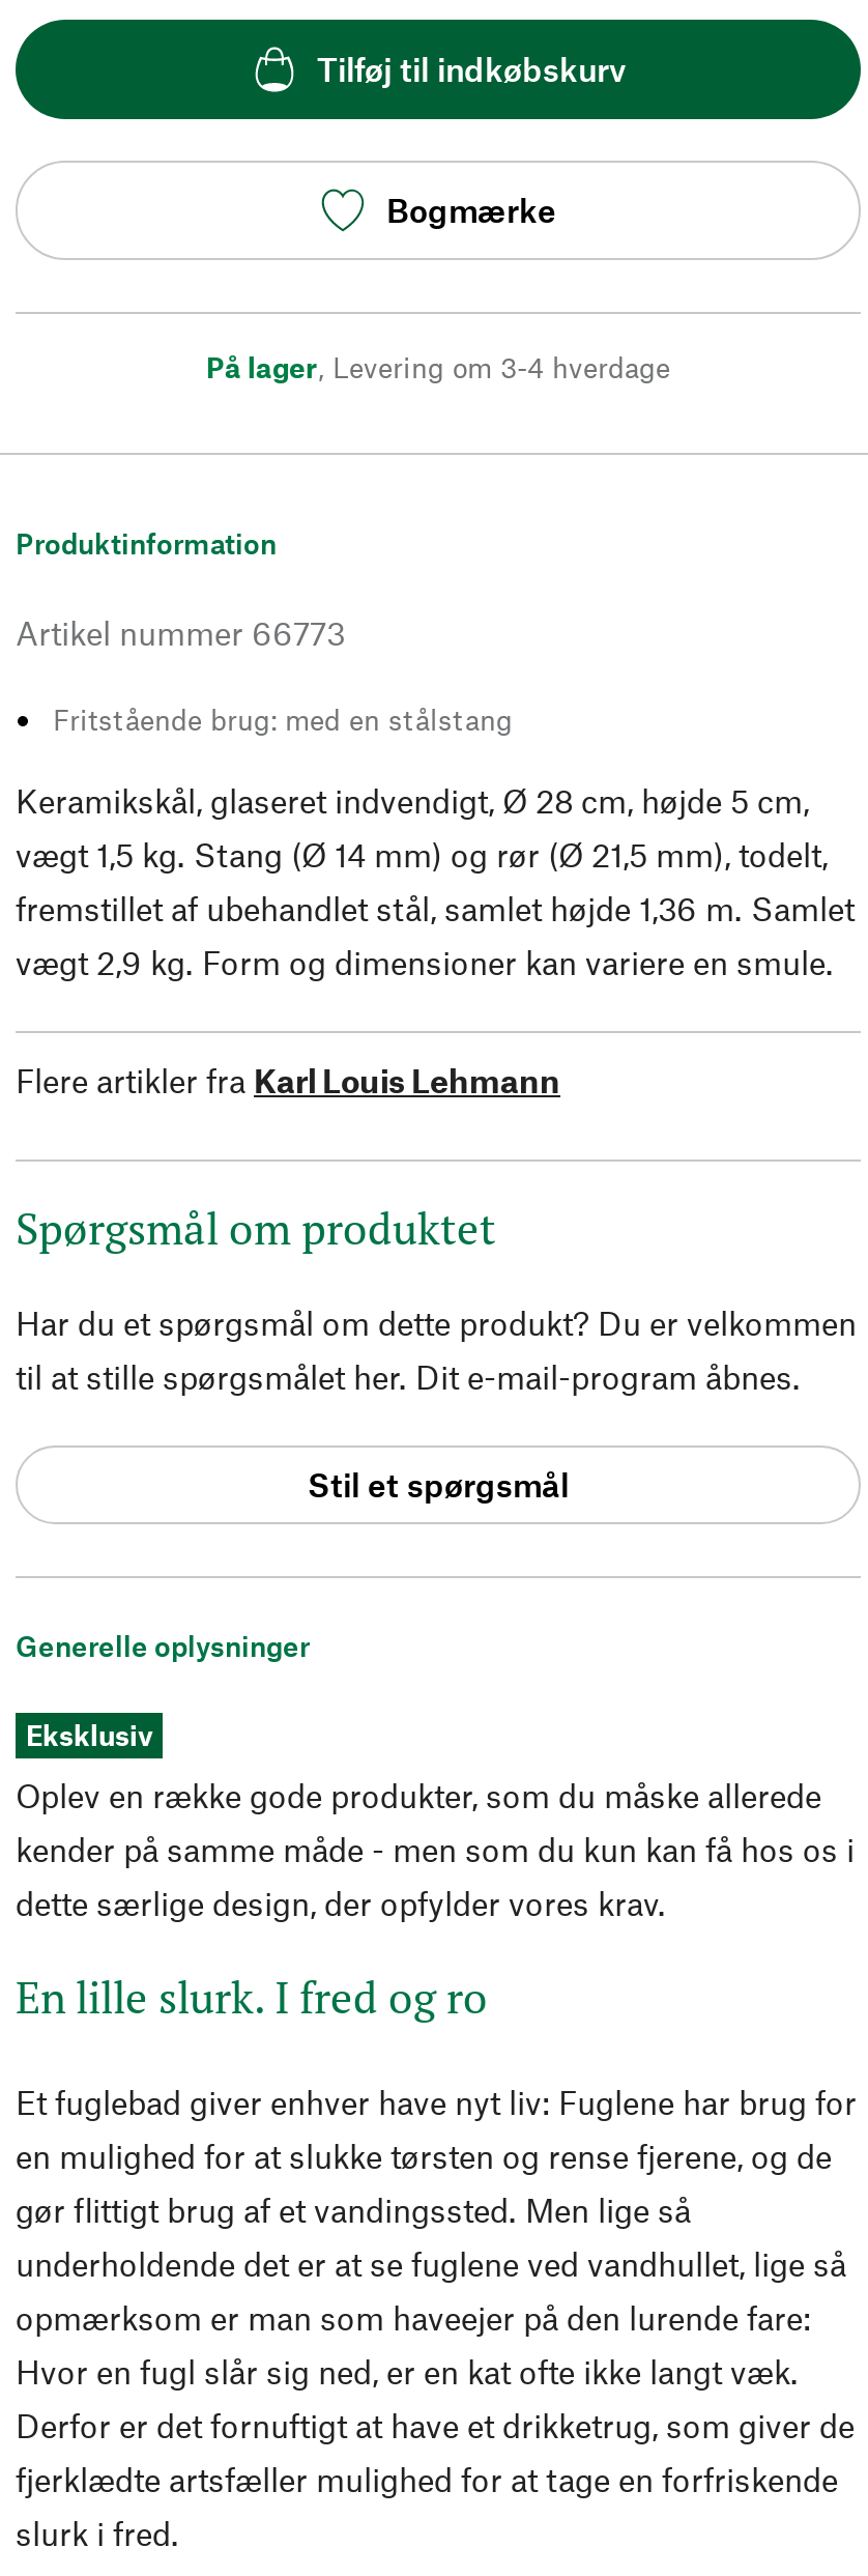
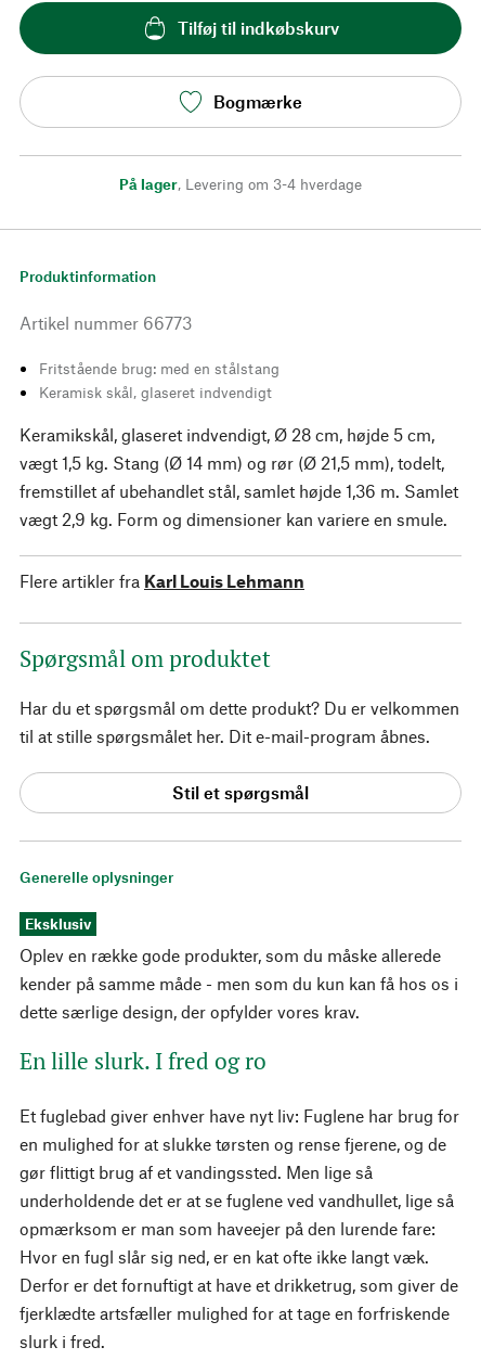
+ Keramisk skål, glaseret indvendigt
